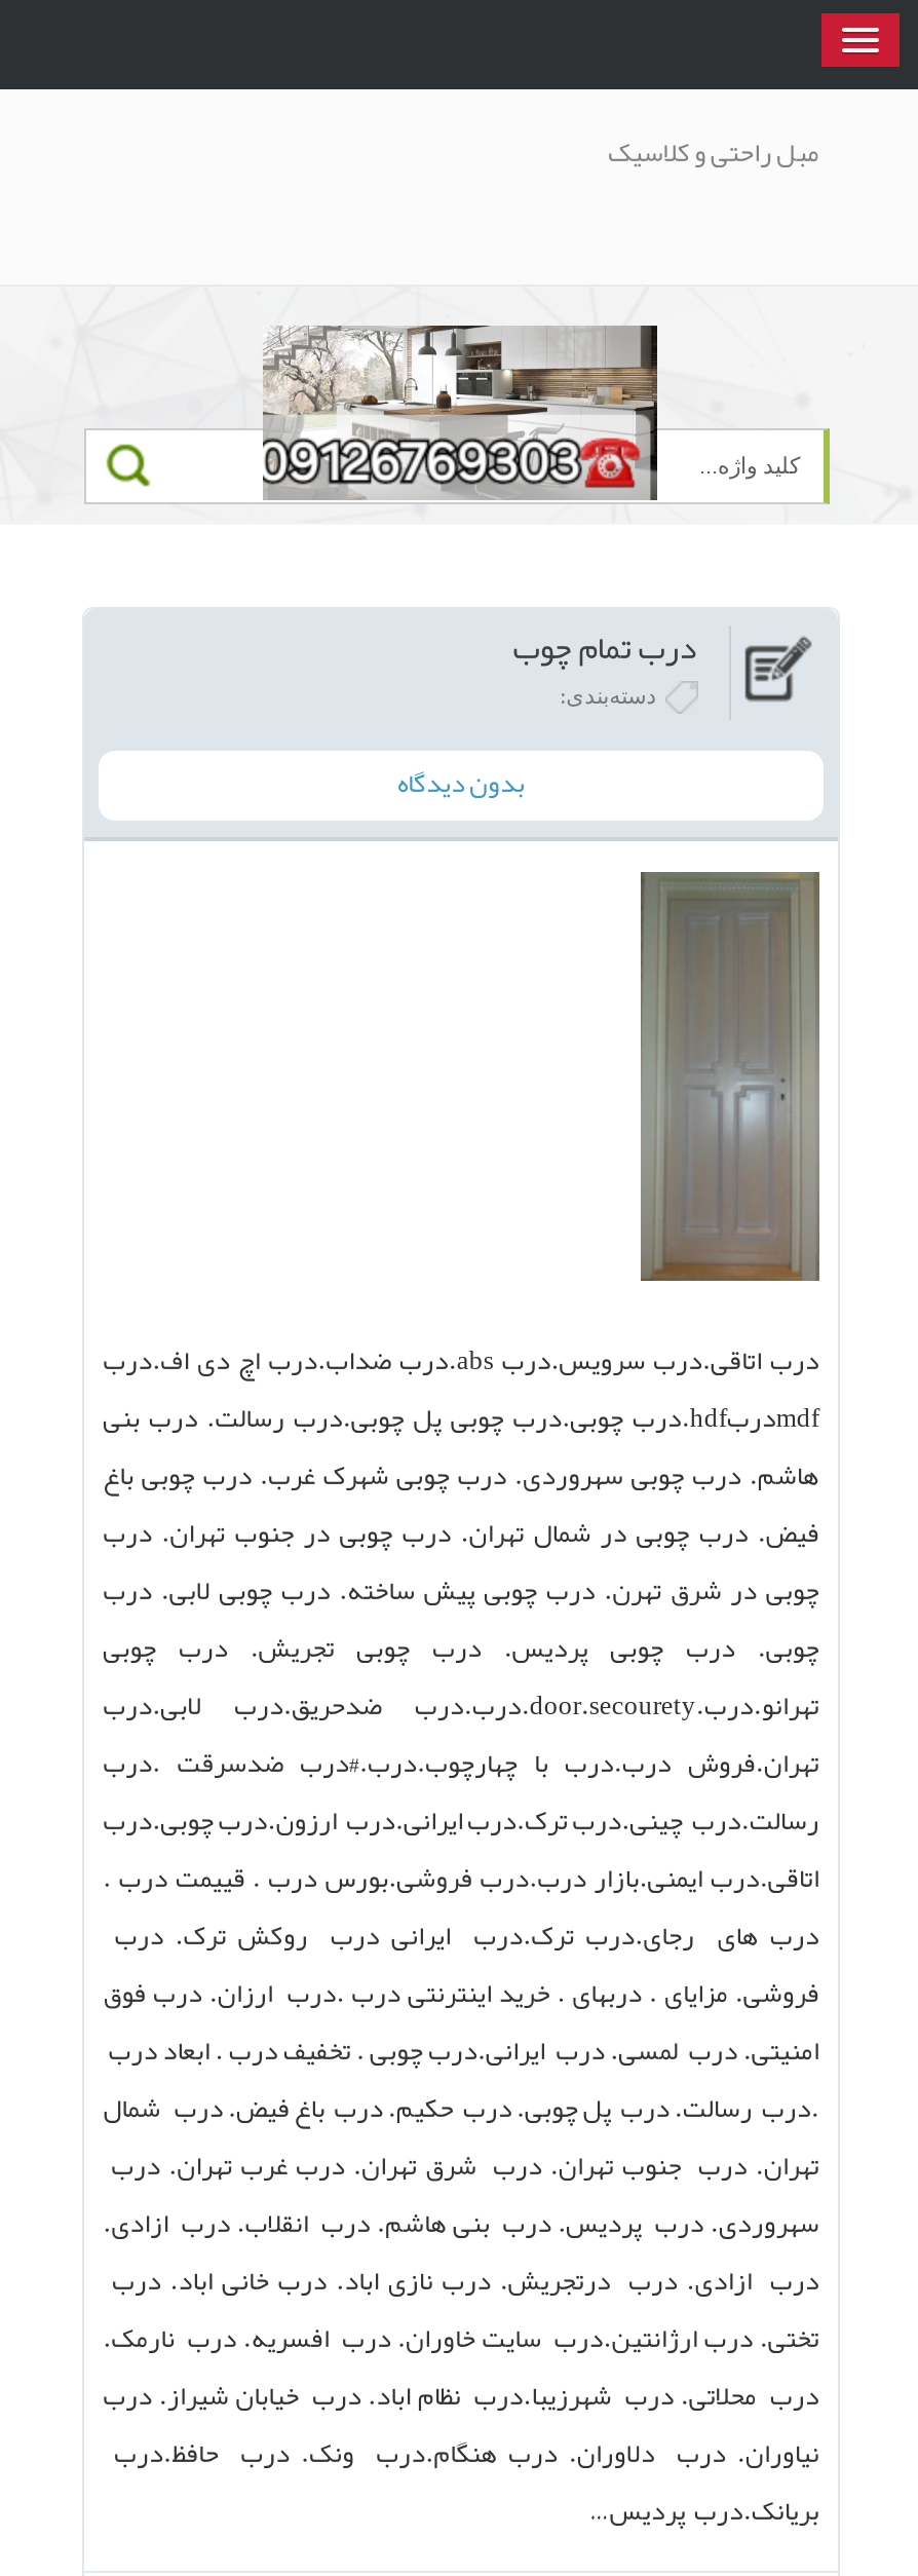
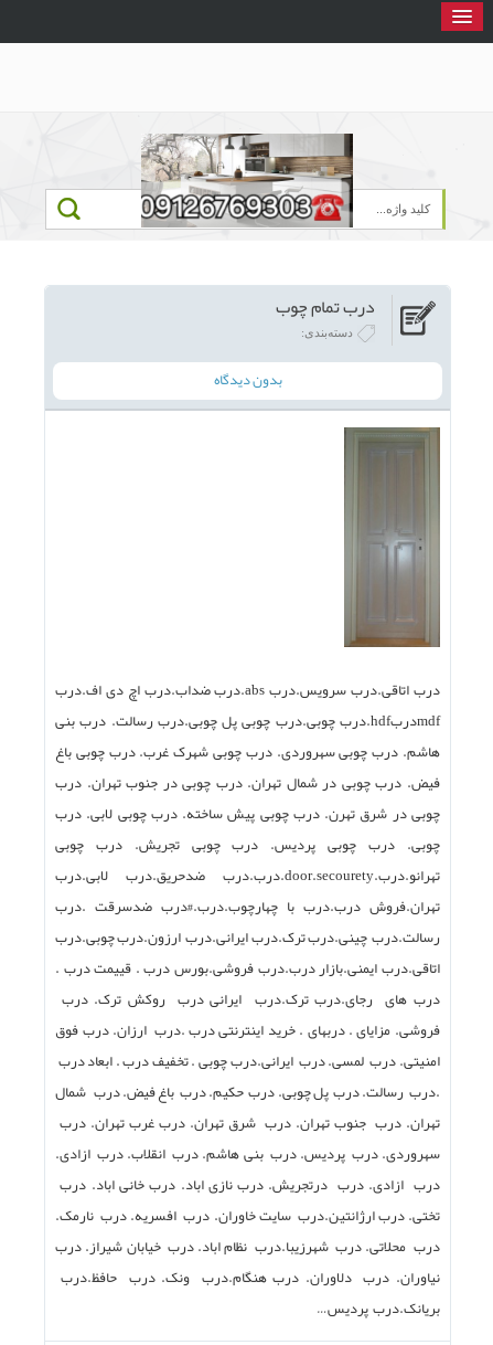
- مبل راحتی و کلاسیک
